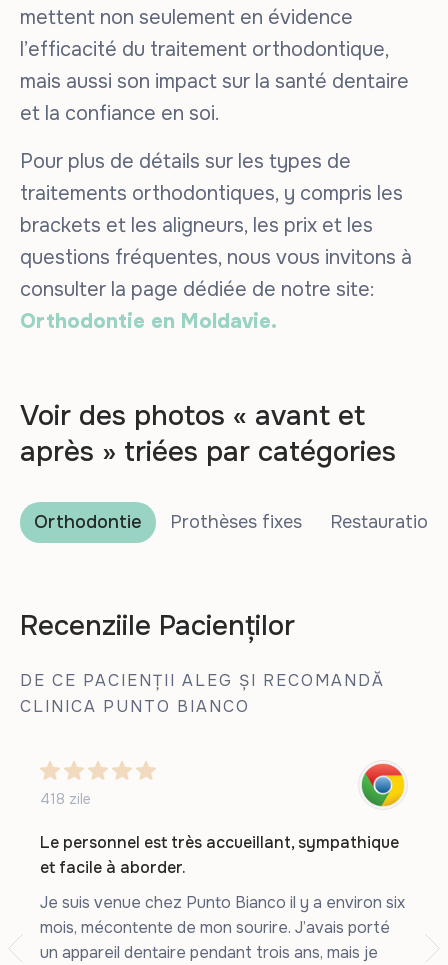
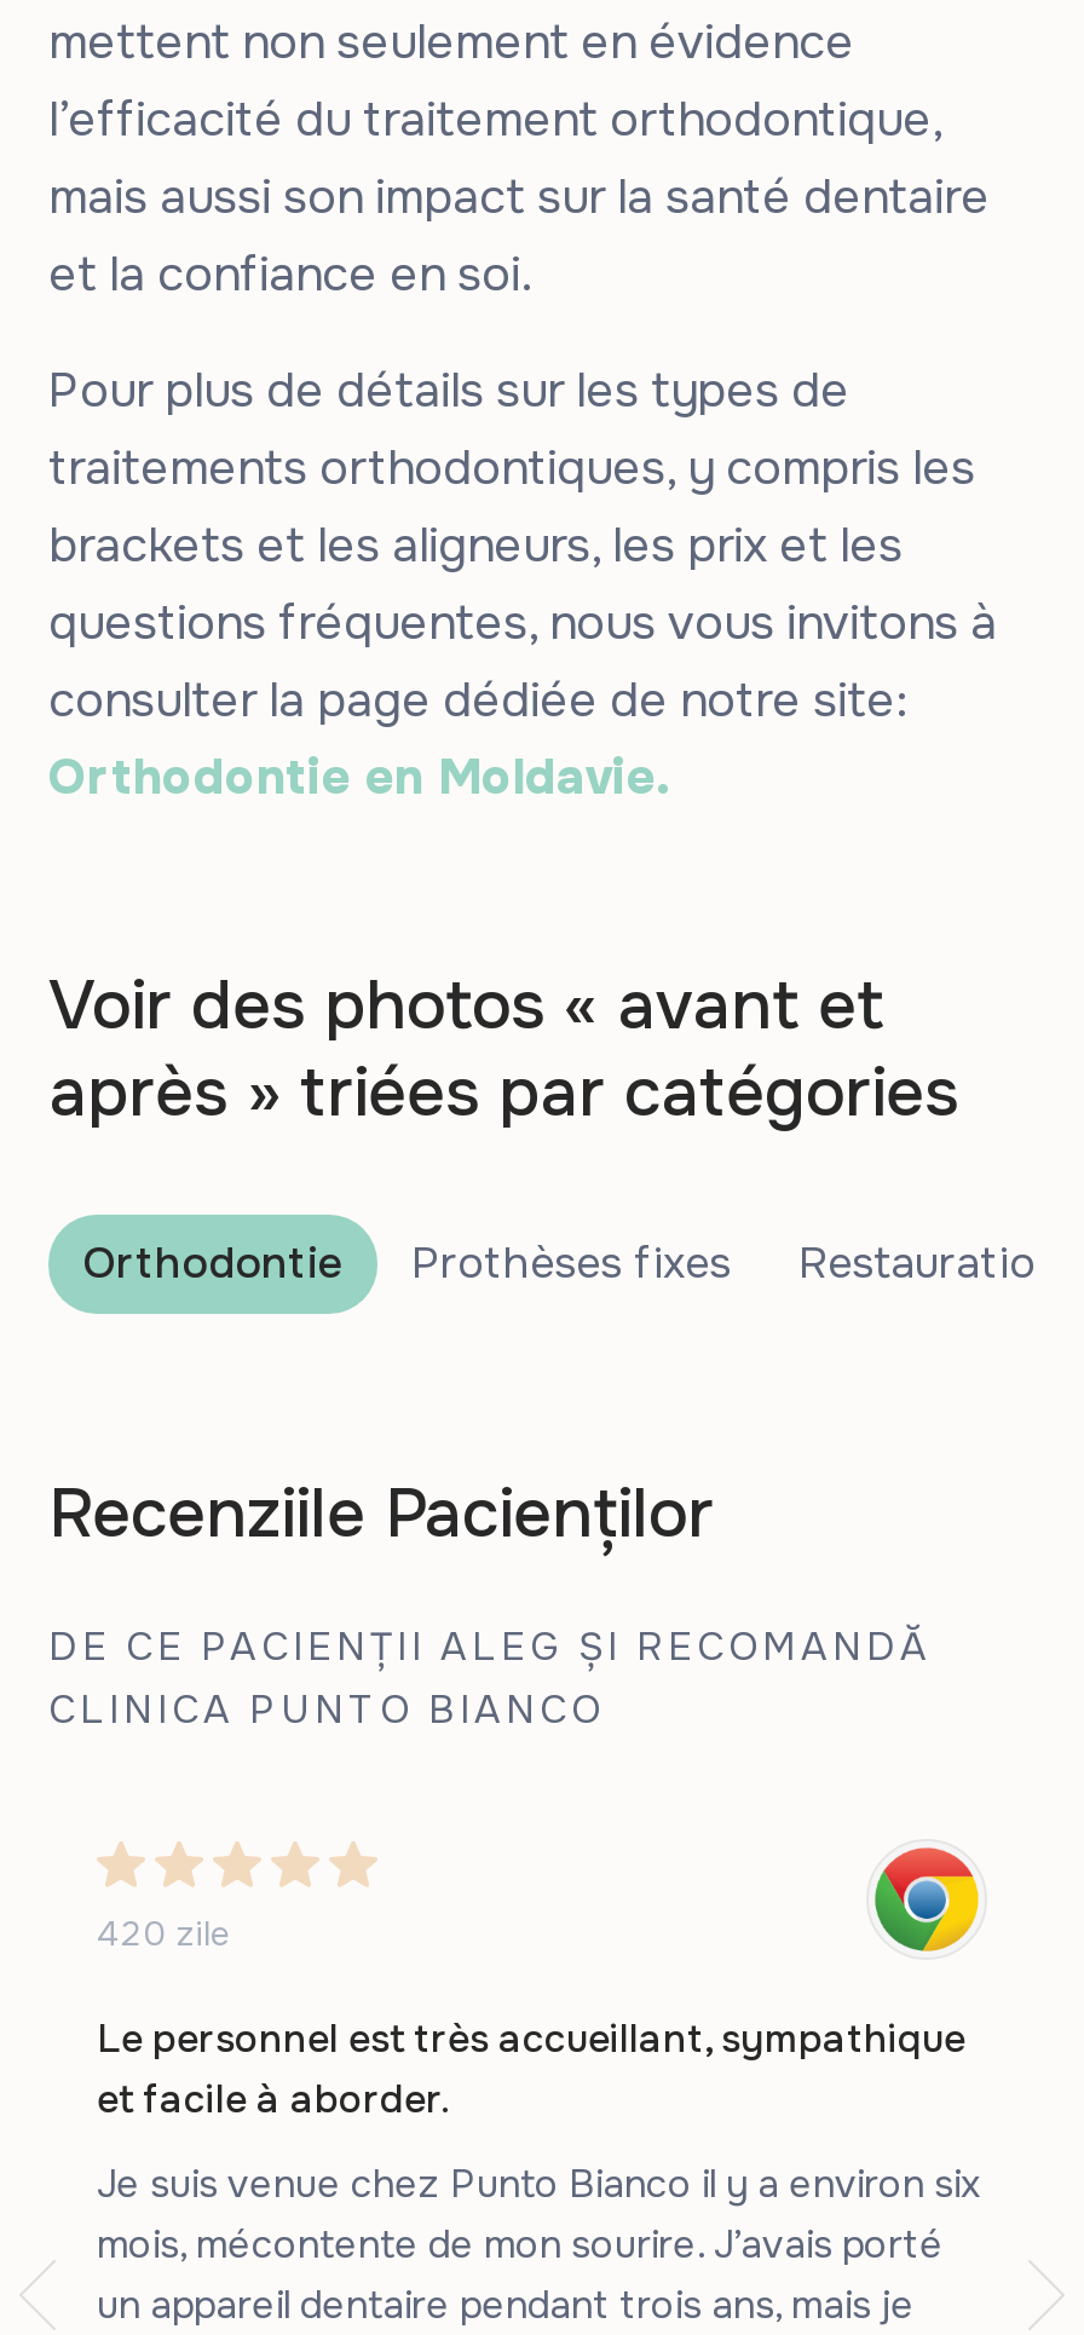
- 418 zile
+ 420 zile
